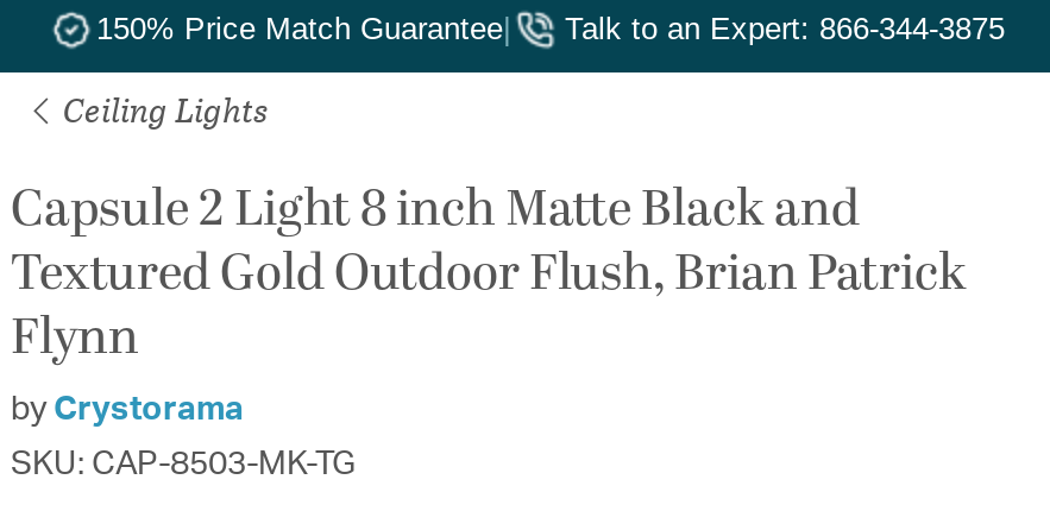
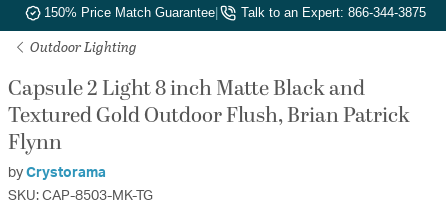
- Ceiling Lights
+ Outdoor Lighting
